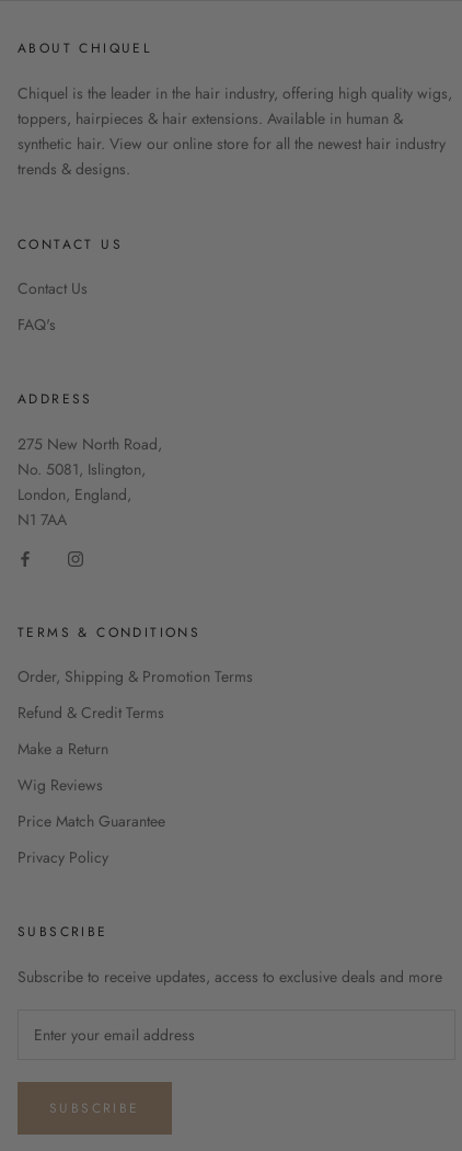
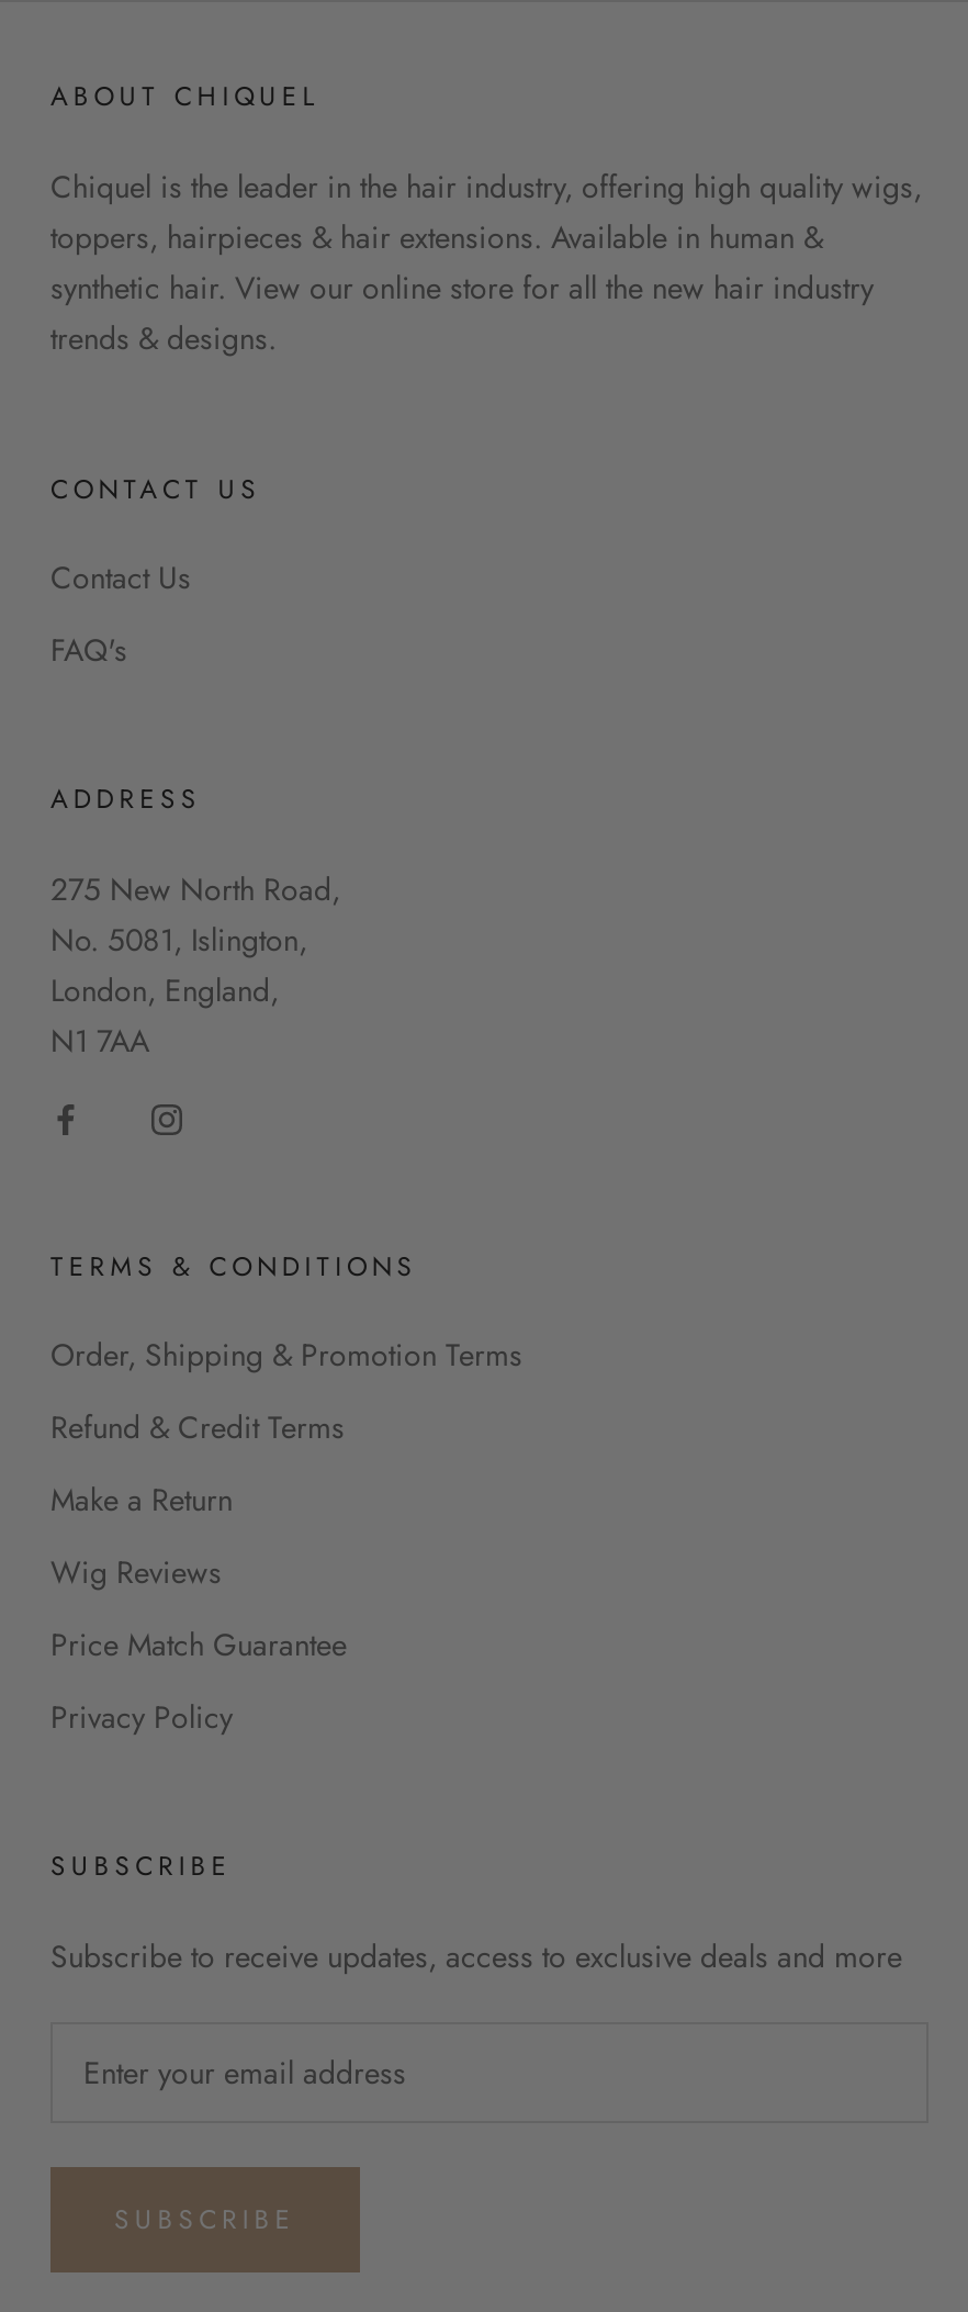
- synthetic hair. View our online store for all the newest hair industry
+ synthetic hair. View our online store for all the new hair industry
